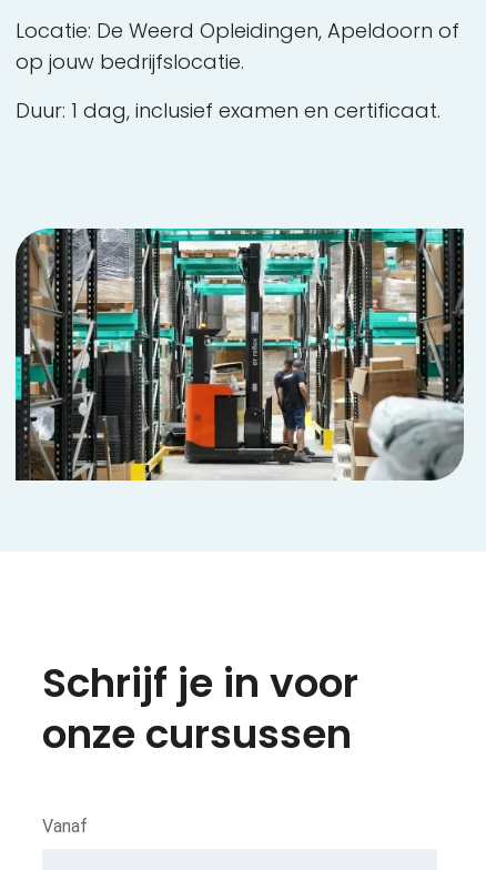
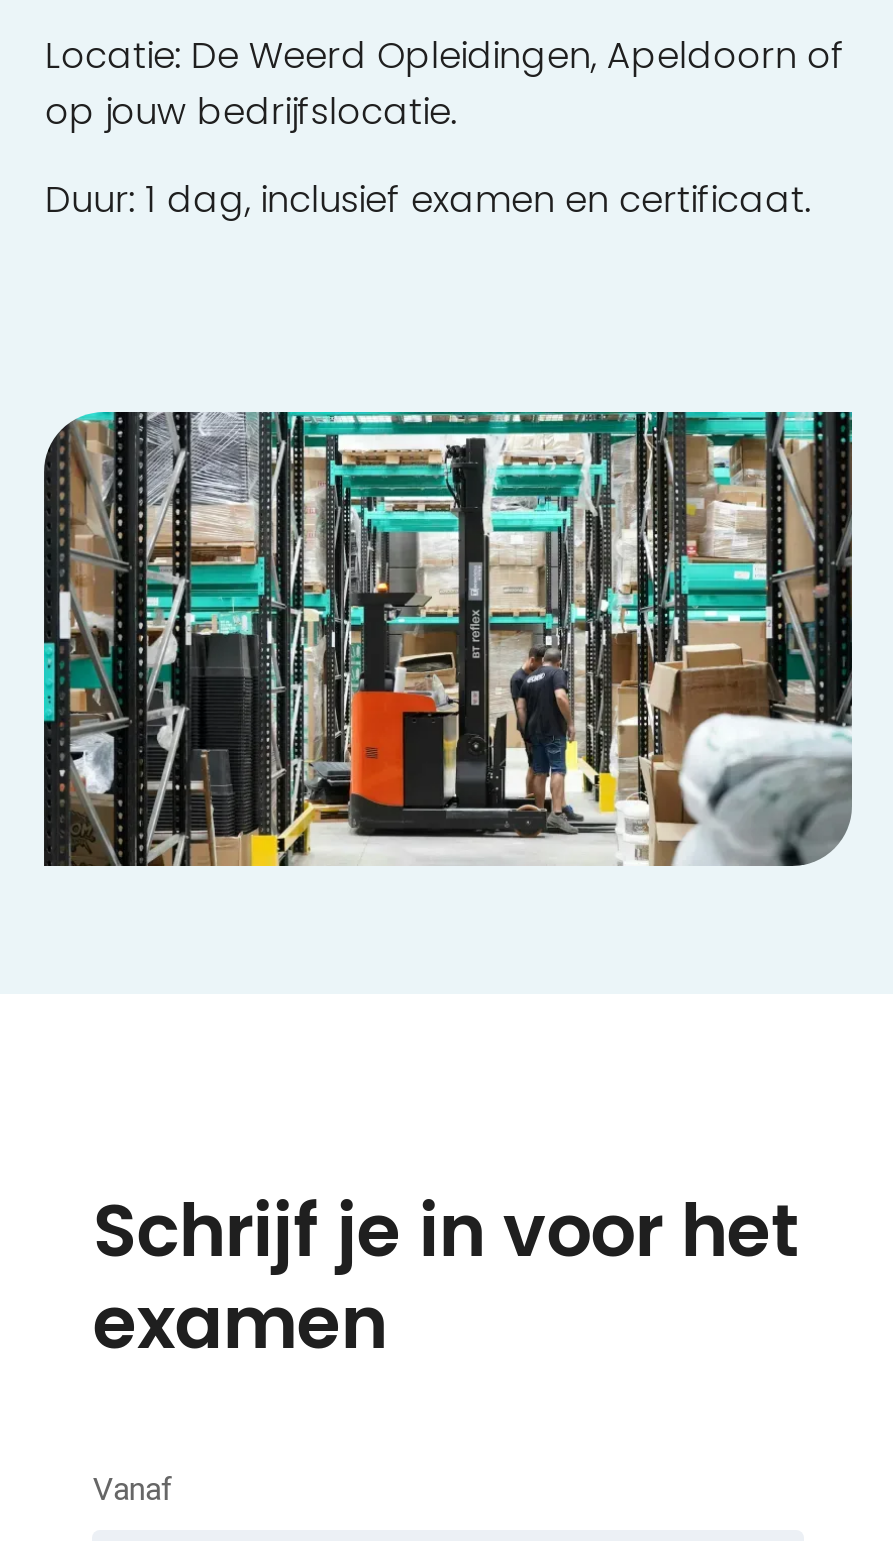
- Schrijf je in voor
- onze cursussen
+ Schrijf je in voor het
+ examen
